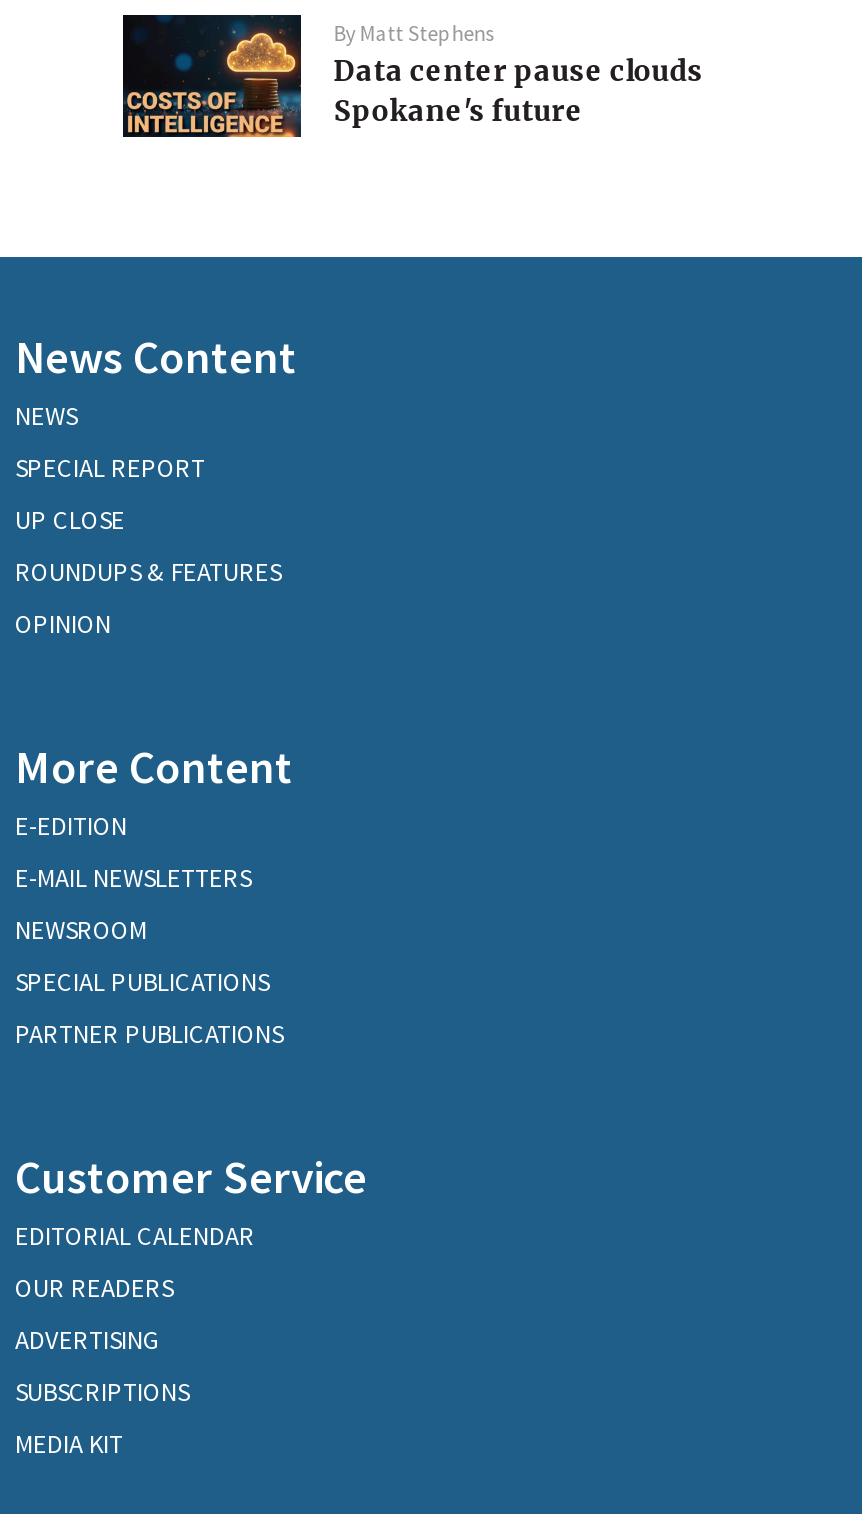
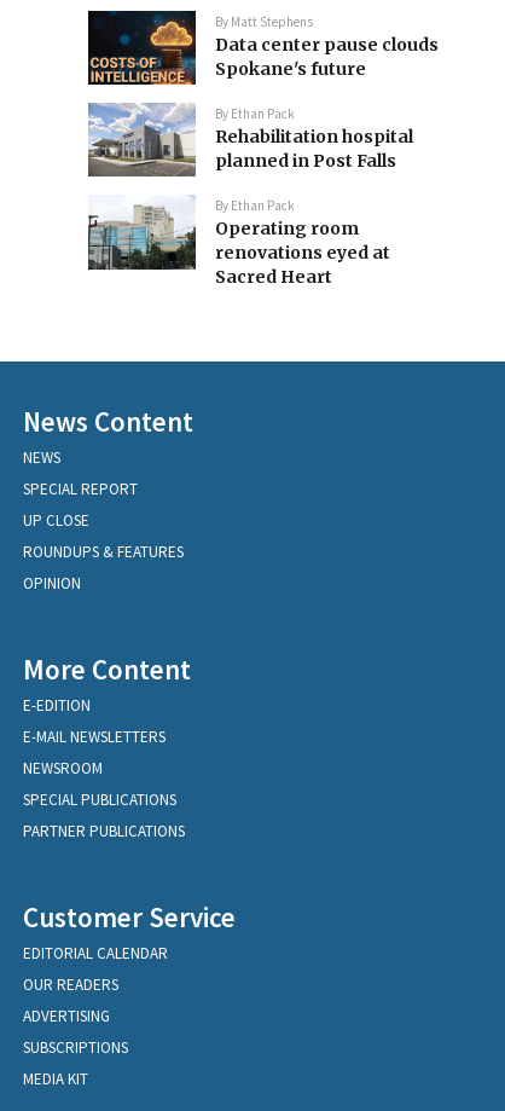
+ [image]
+ By Ethan Pack
+ Rehabilitation hospital
+ planned in Post Falls
+ By Ethan Pack
+ Operating room
+ renovations eyed at
+ Sacred Heart

+ [image]
